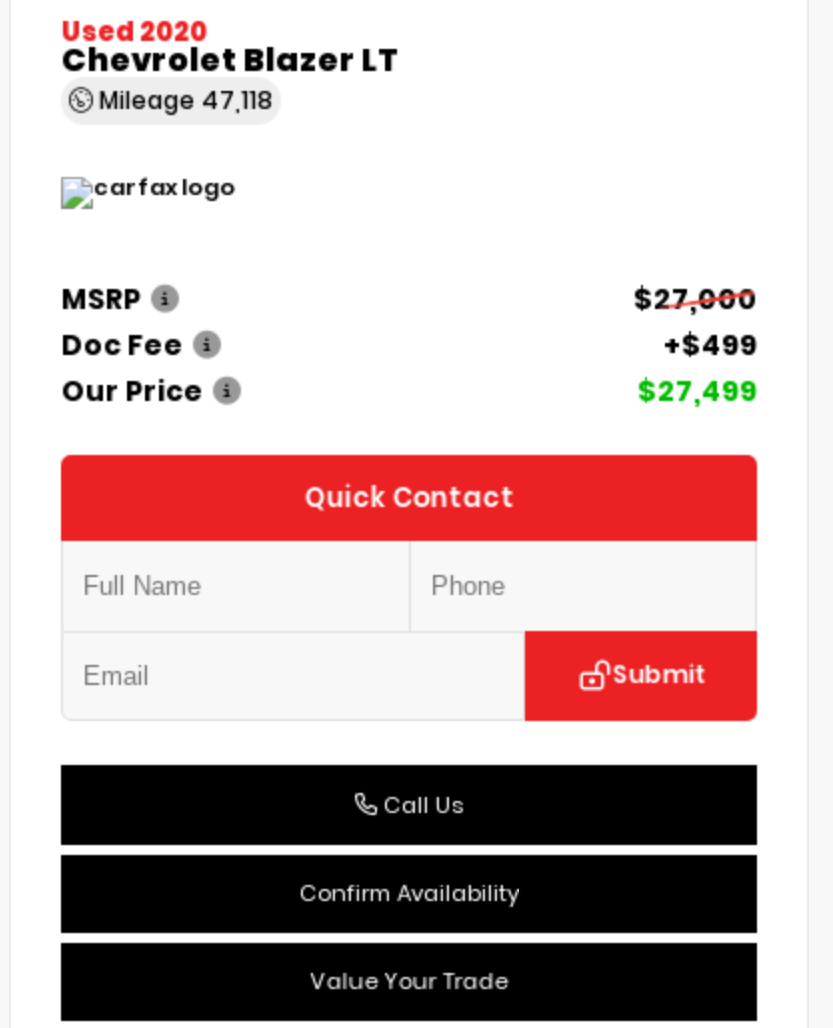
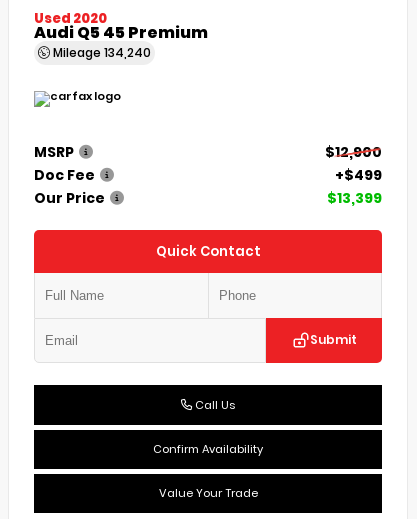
- Chevrolet Blazer LT
- Mileage 47,118
+ Audi Q5 45 Premium
+ Mileage 134,240

- $27,000
+ $12,900

- $27,499
+ $13,399
